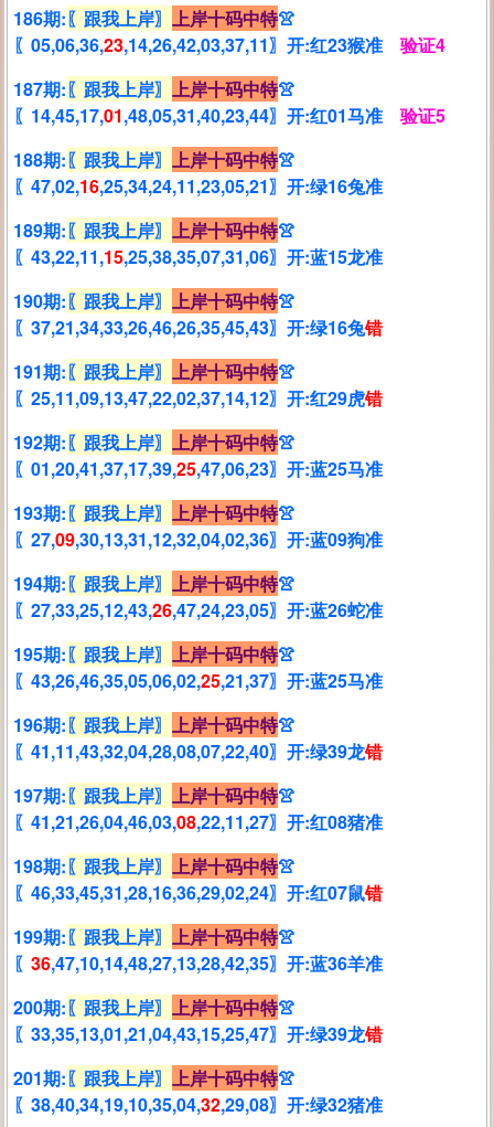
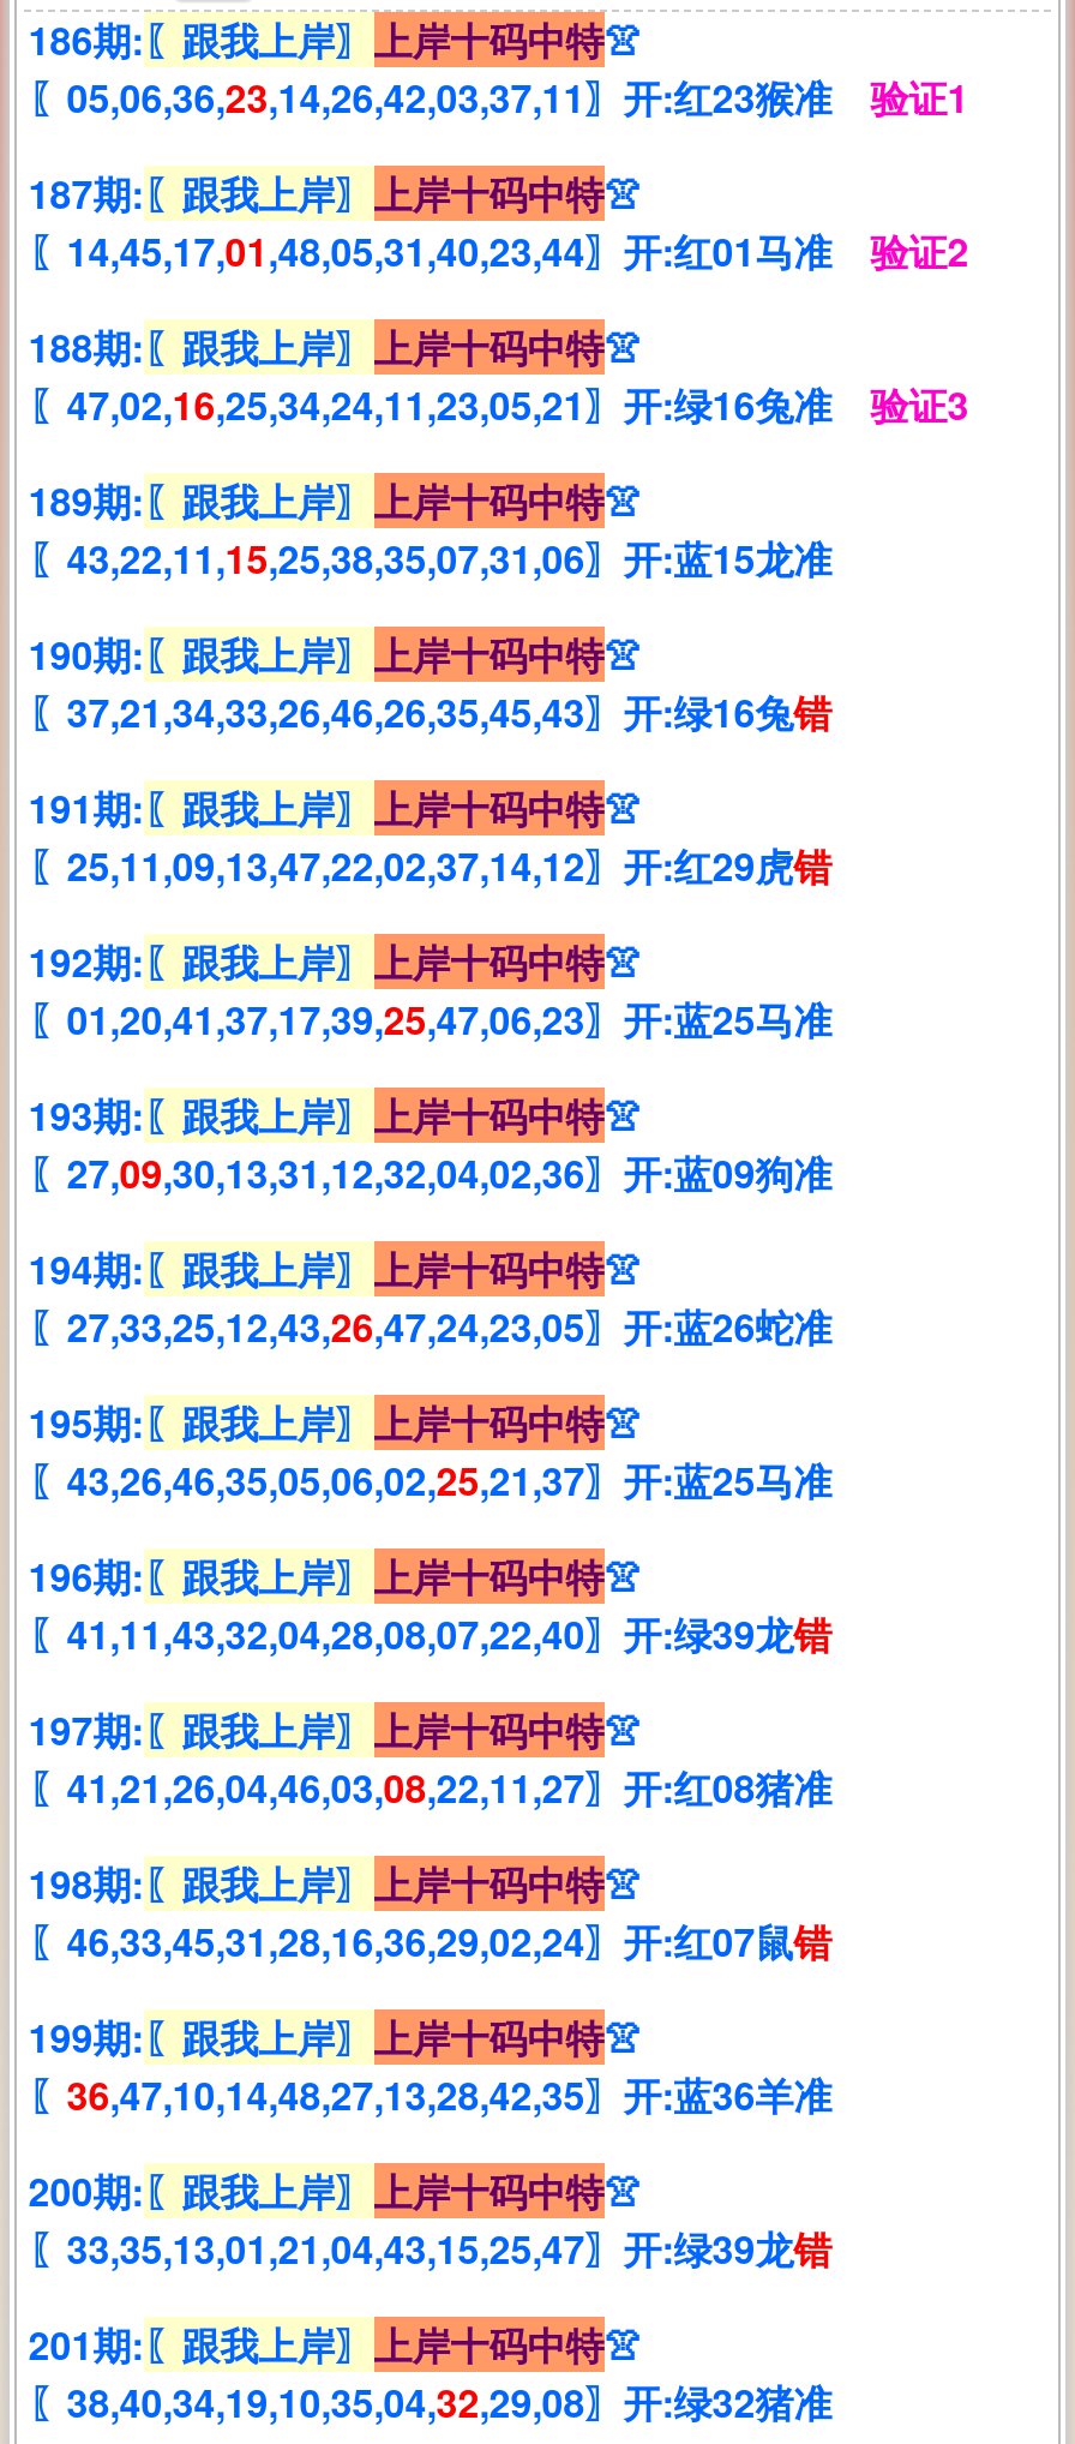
- 〖05,06,36,23,14,26,42,03,37,11〗开:红23猴准验证4
+ 〖05,06,36,23,14,26,42,03,37,11〗开:红23猴准验证1

- 〖14,45,17,01,48,05,31,40,23,44〗开:红01马准验证5
+ 〖14,45,17,01,48,05,31,40,23,44〗开:红01马准验证2

- 〖47,02,16,25,34,24,11,23,05,21〗开:绿16兔准
+ 〖47,02,16,25,34,24,11,23,05,21〗开:绿16兔准验证3
